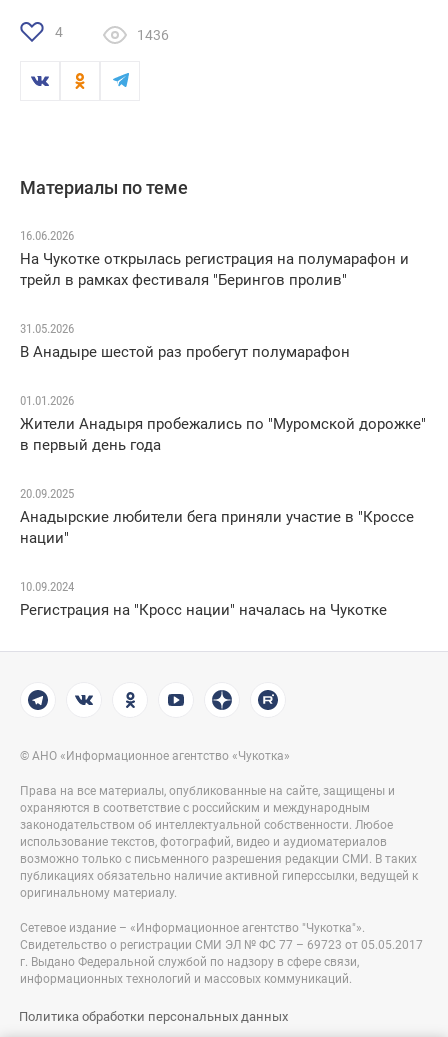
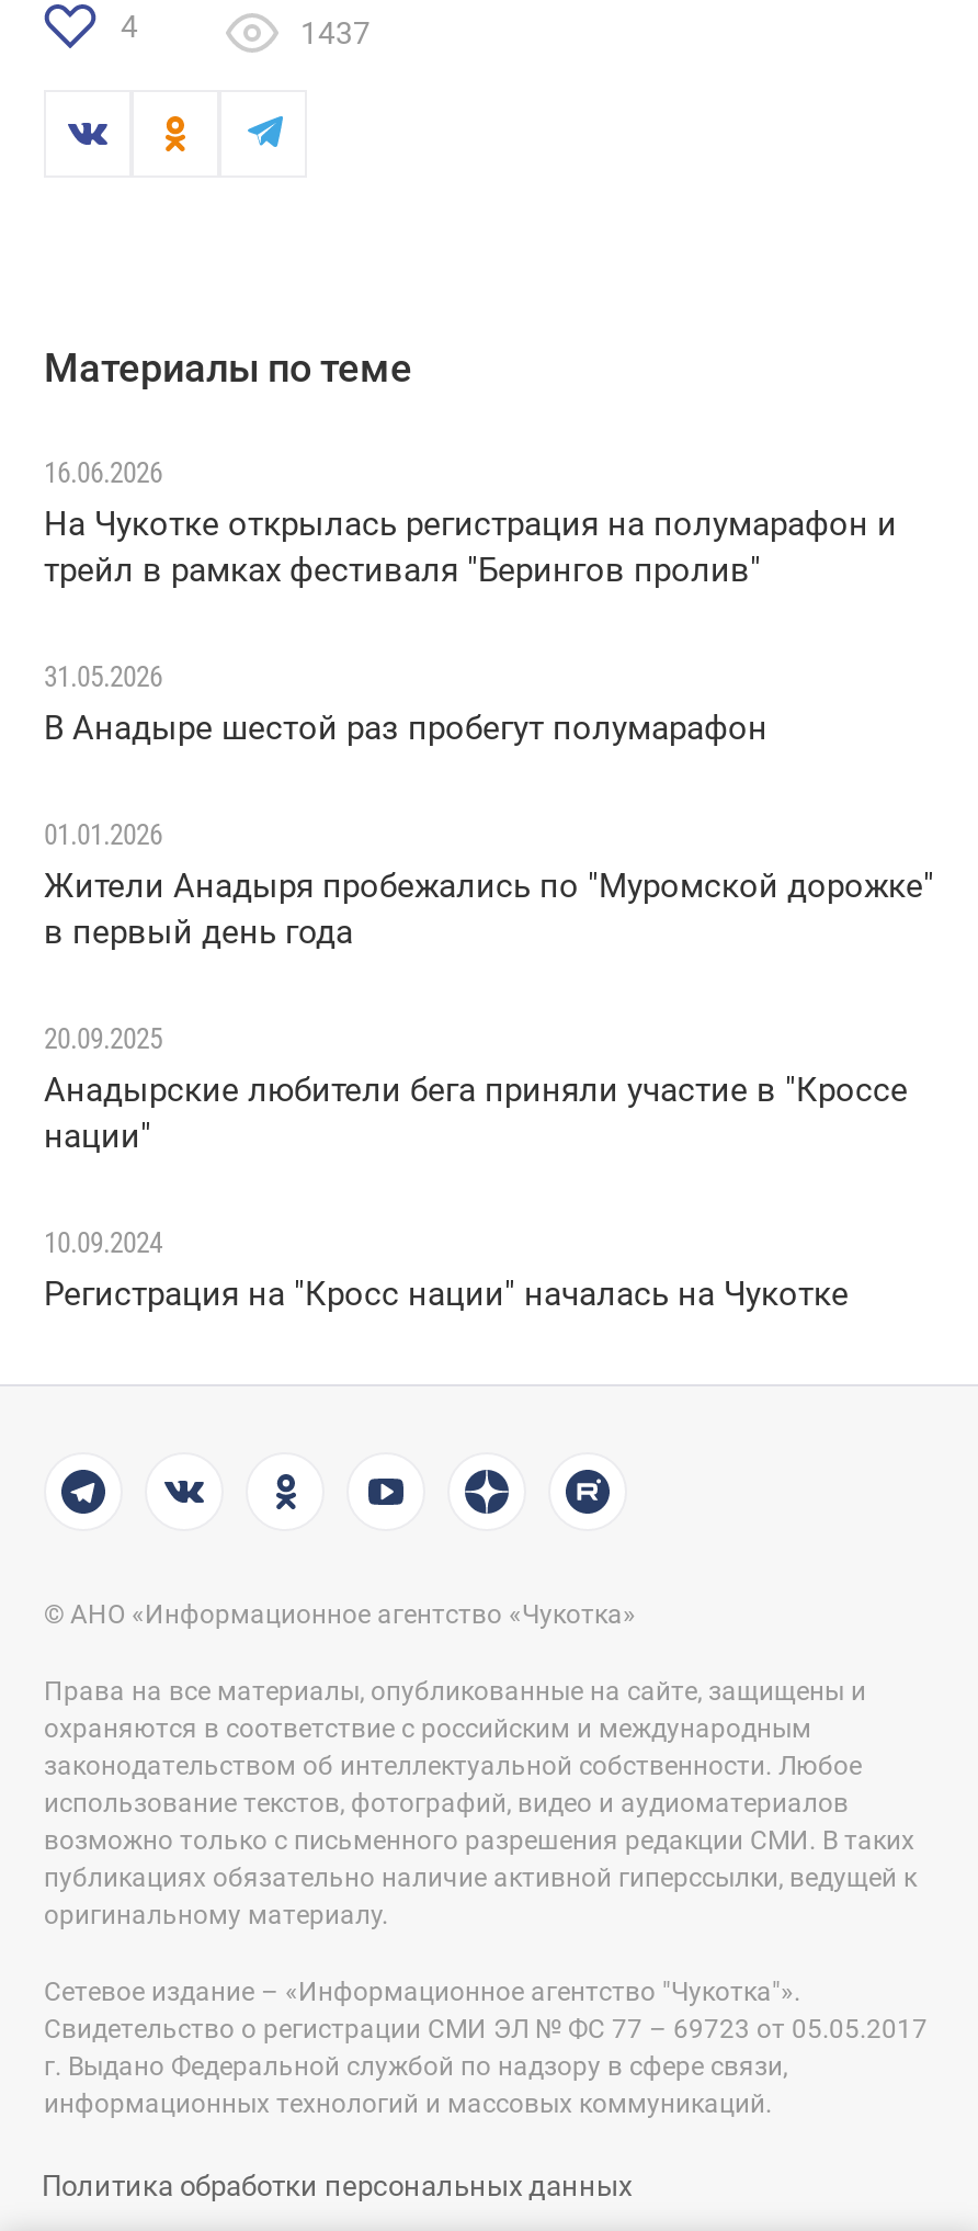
- 1436
+ 1437
